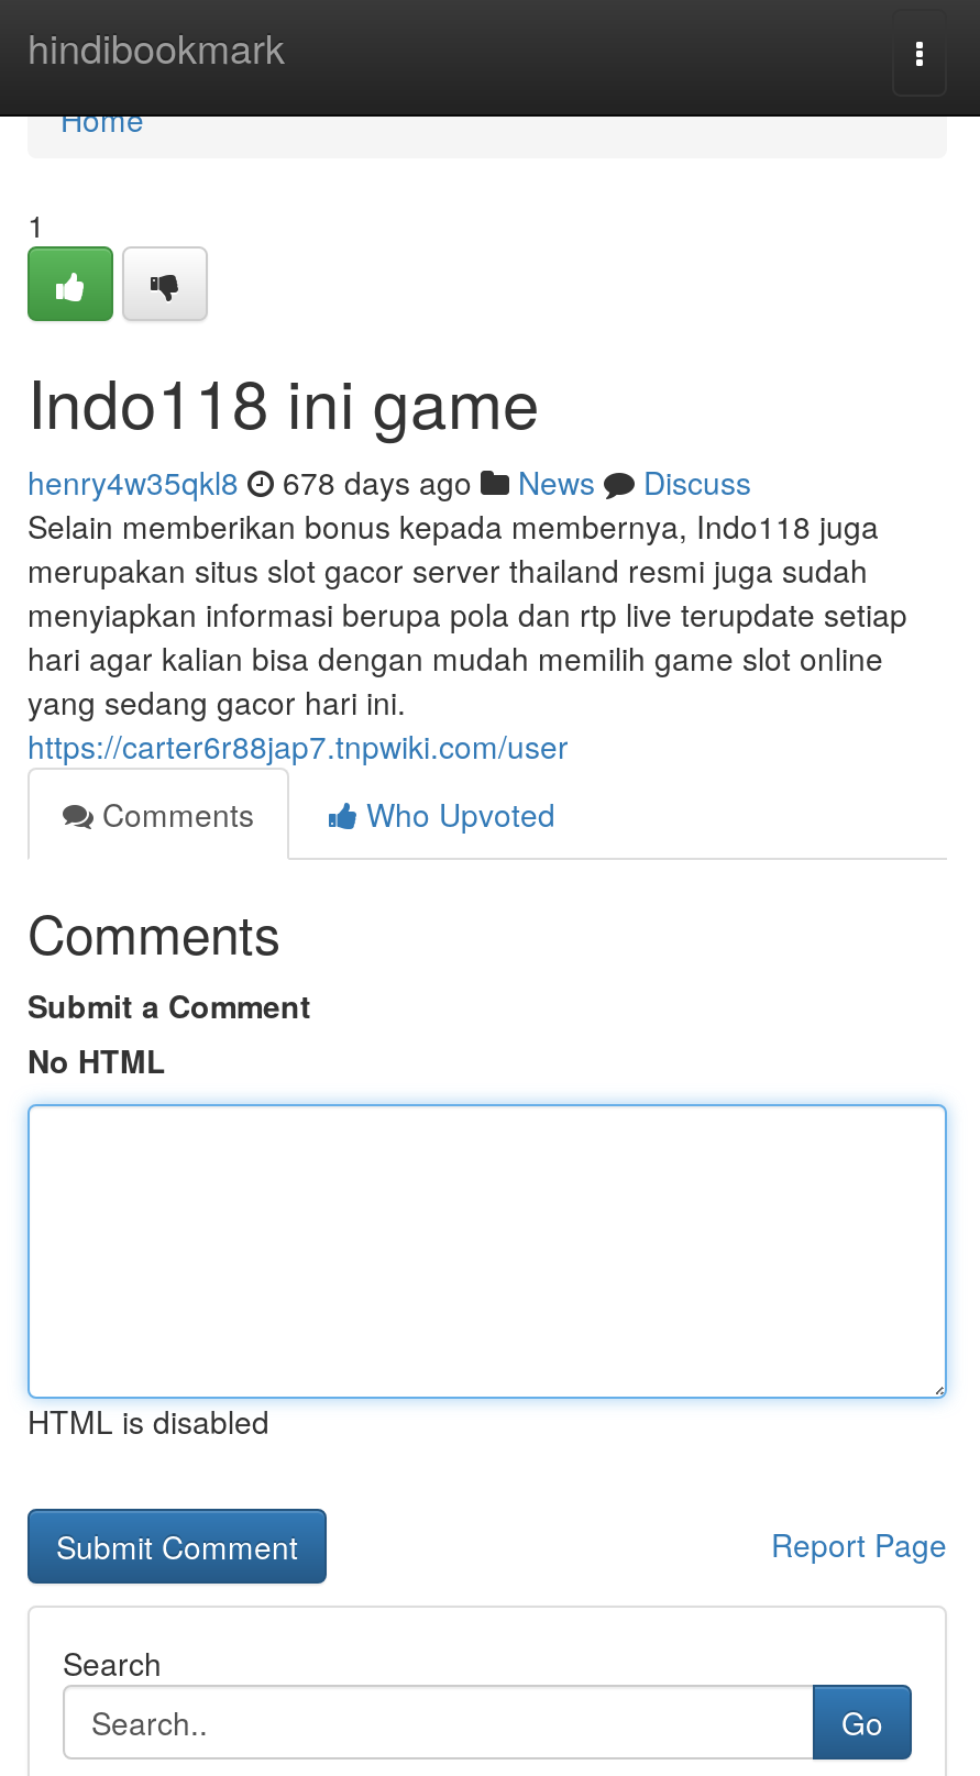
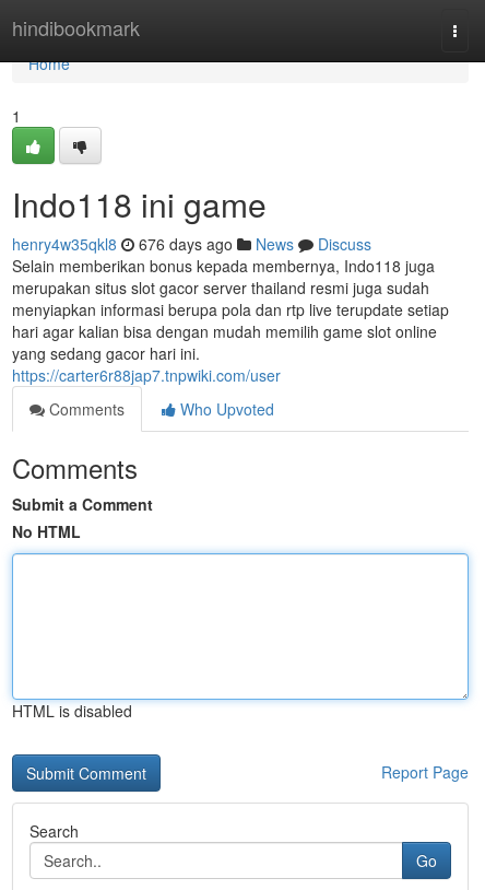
- henry4w35qkl8 678 days ago News Discuss
+ henry4w35qkl8 676 days ago News Discuss
